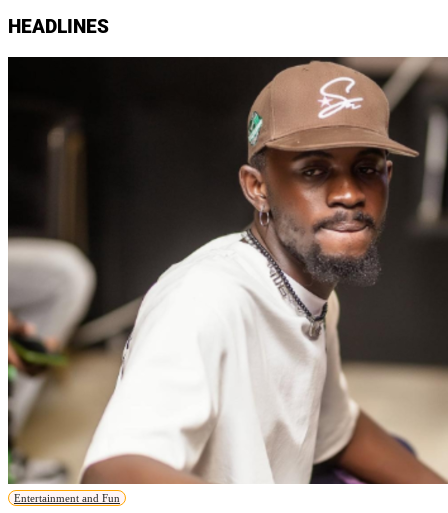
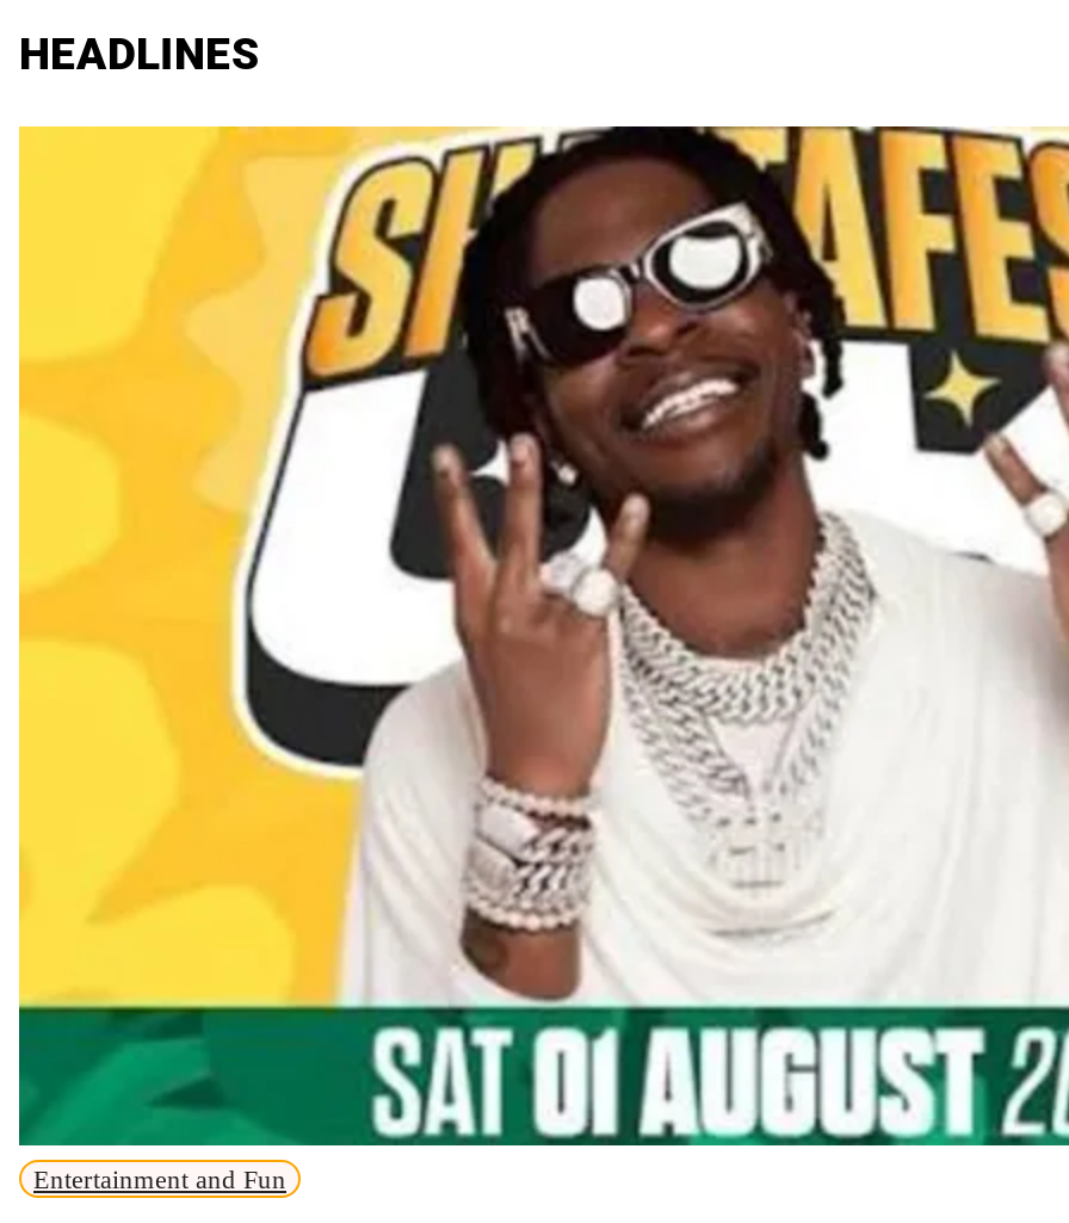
- [image]
+ [image]
